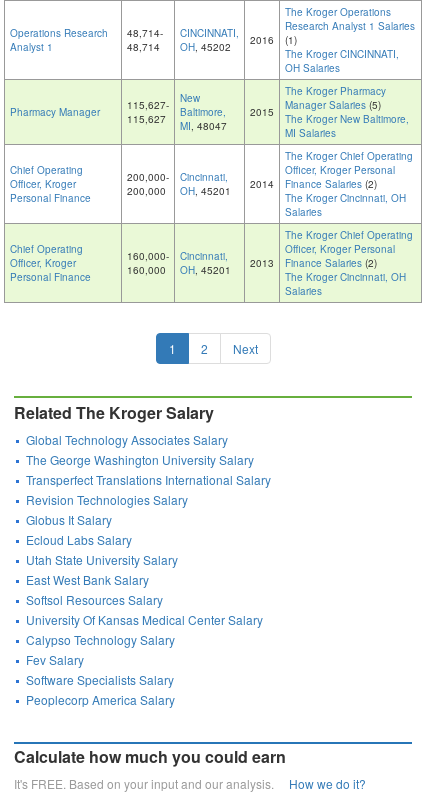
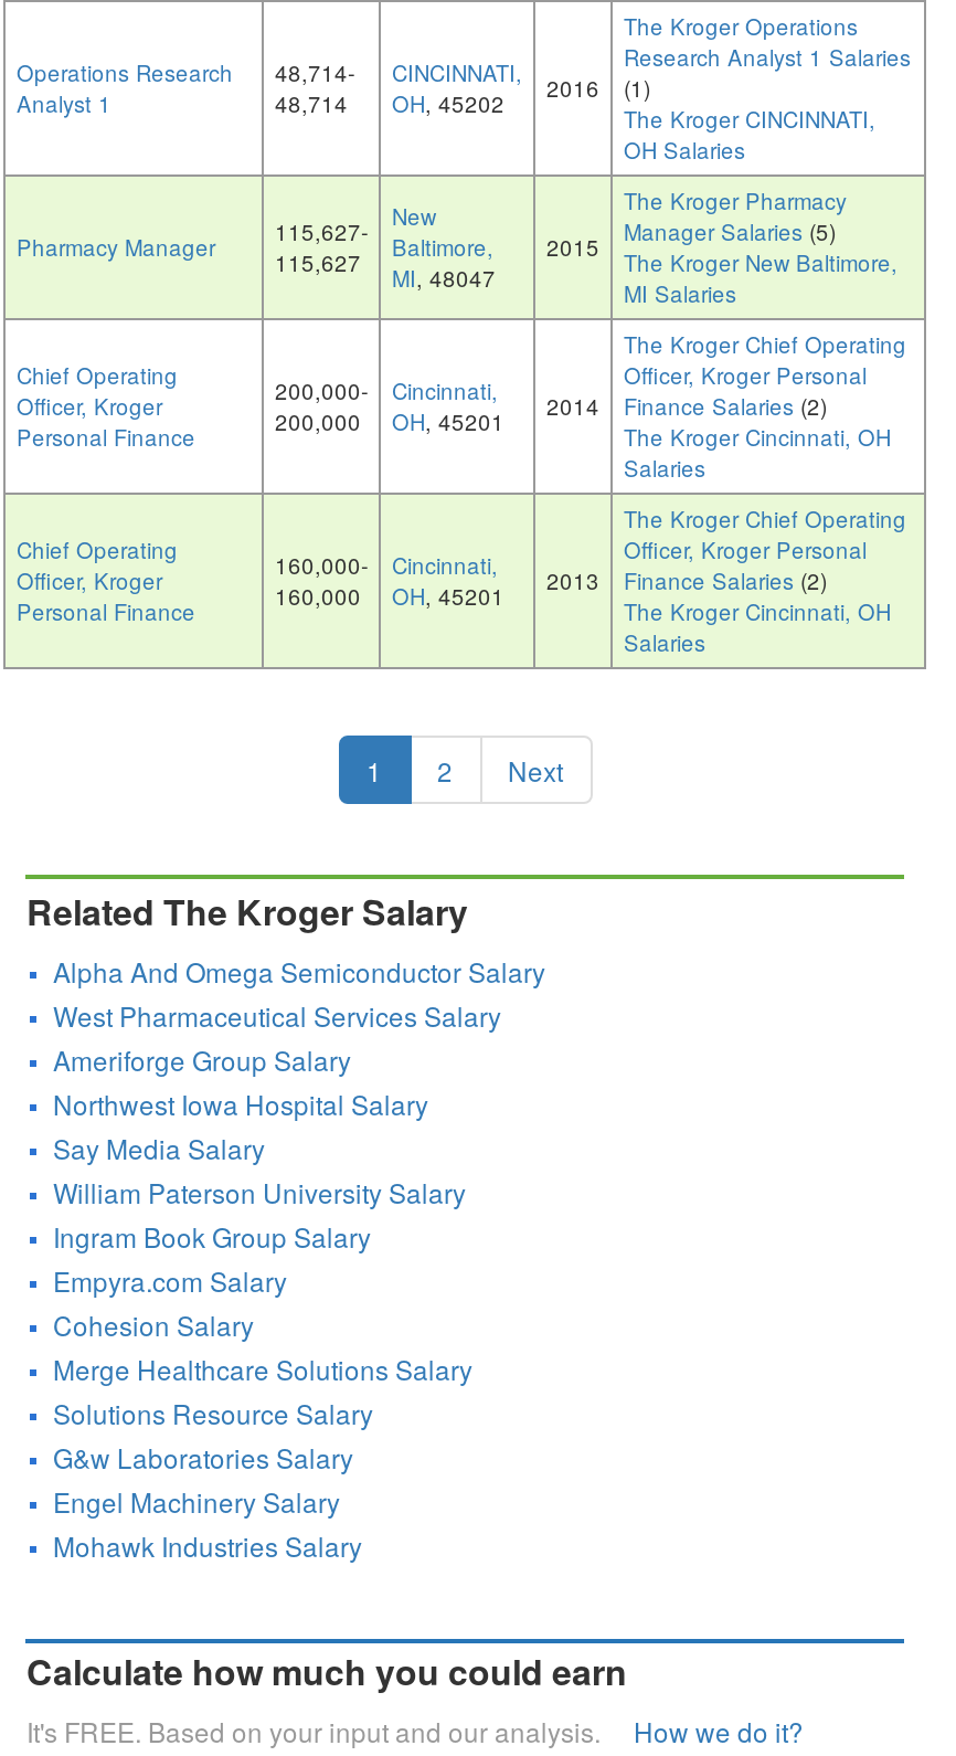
- Global Technology Associates Salary
- The George Washington University Salary
- Transperfect Translations International Salary
- Revision Technologies Salary
- Globus It Salary
- Ecloud Labs Salary
- Utah State University Salary
- East West Bank Salary
- Softsol Resources Salary
- University Of Kansas Medical Center Salary
- Calypso Technology Salary
- Fev Salary
- Software Specialists Salary
- Peoplecorp America Salary
+ Alpha And Omega Semiconductor Salary
+ West Pharmaceutical Services Salary
+ Ameriforge Group Salary
+ Northwest Iowa Hospital Salary
+ Say Media Salary
+ William Paterson University Salary
+ Ingram Book Group Salary
+ Empyra.com Salary
+ Cohesion Salary
+ Merge Healthcare Solutions Salary
+ Solutions Resource Salary
+ G&w Laboratories Salary
+ Engel Machinery Salary
+ Mohawk Industries Salary
